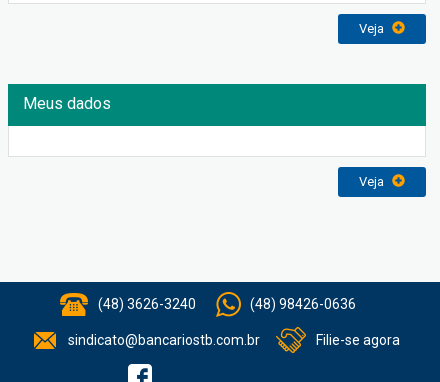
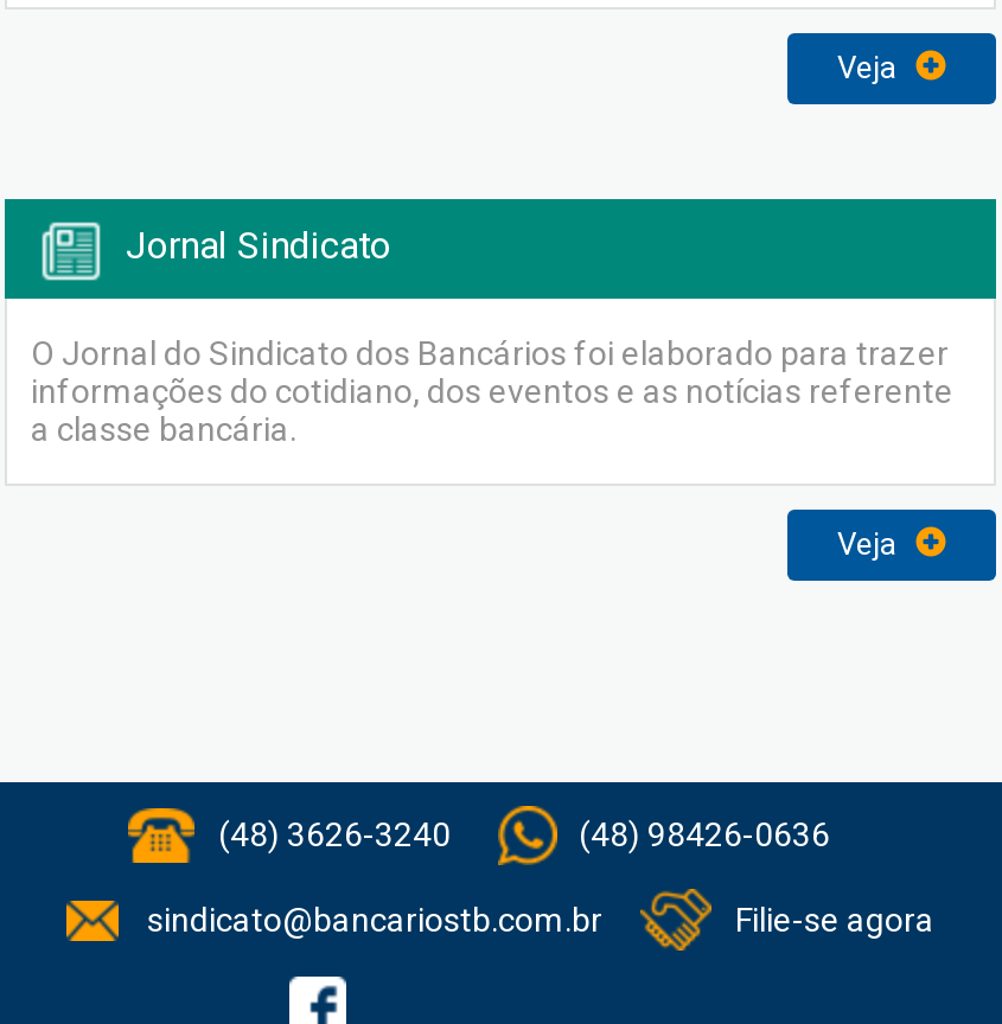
- Meus dados
+ Jornal Sindicato
+ O Jornal do Sindicato dos Bancários foi elaborado para trazer
+ informações do cotidiano, dos eventos e as notícias referente
+ a classe bancária.
